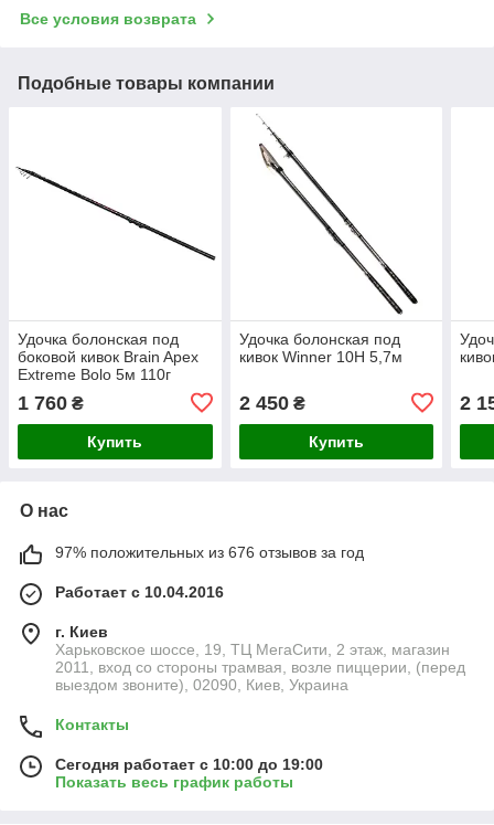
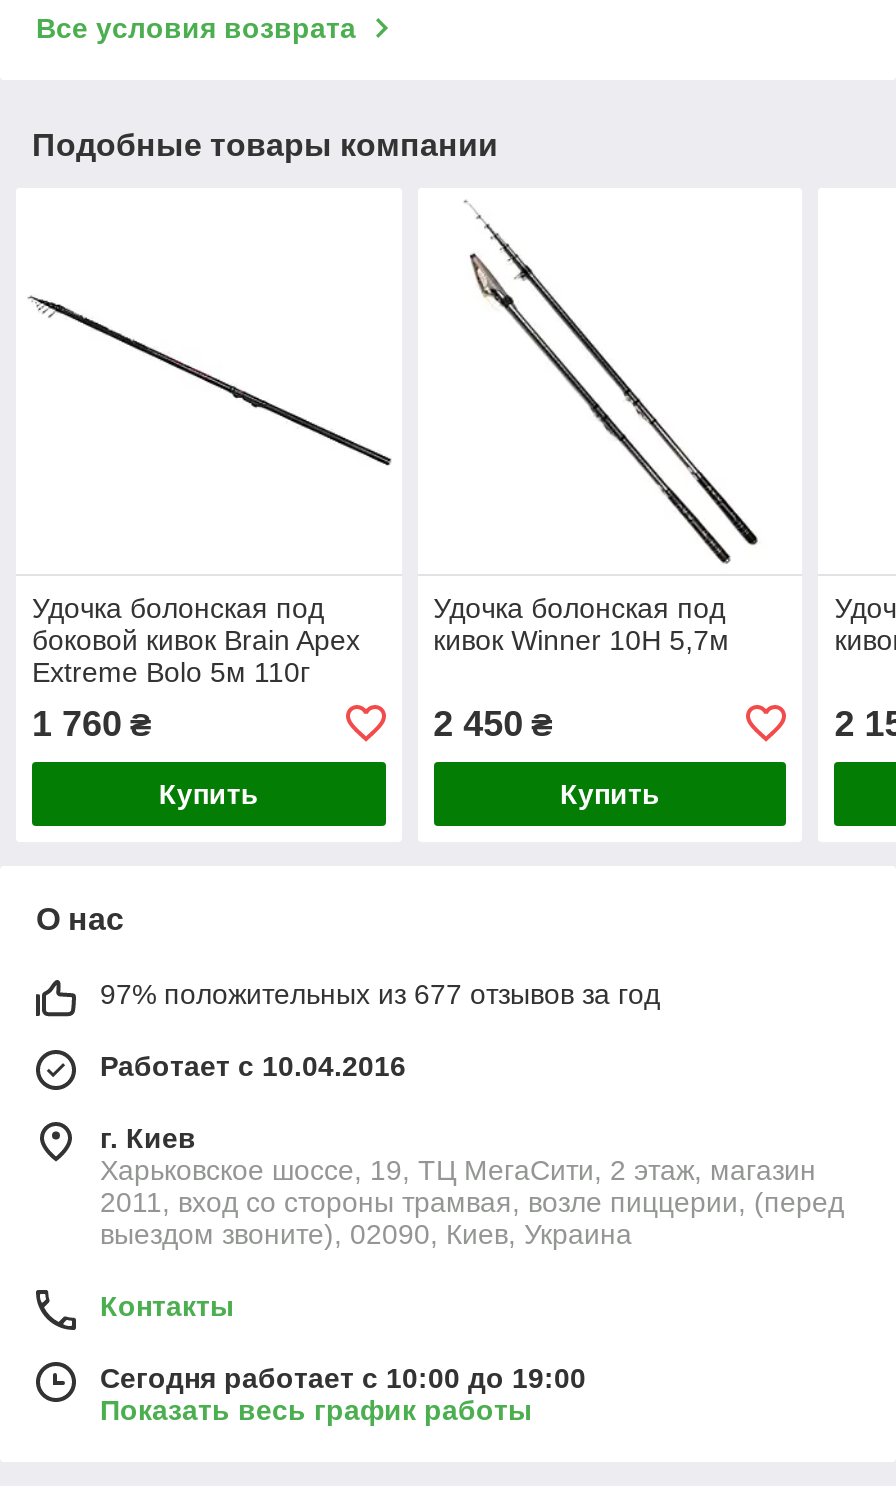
- 97% положительных из 676 отзывов за год
+ 97% положительных из 677 отзывов за год
